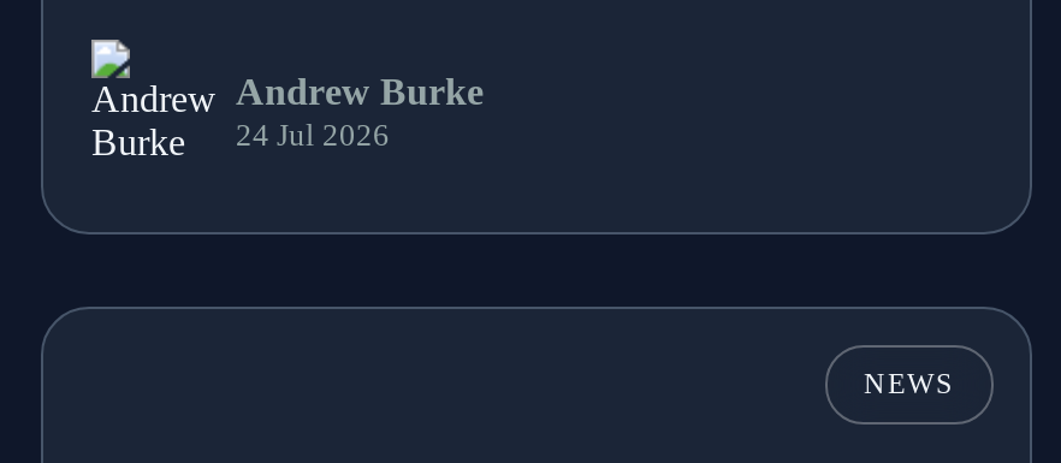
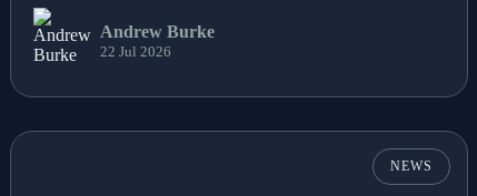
- 24 Jul 2026
+ 22 Jul 2026
